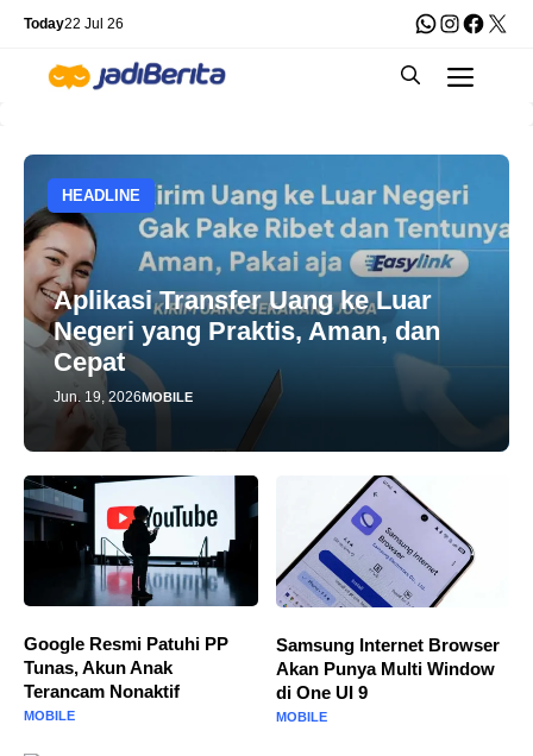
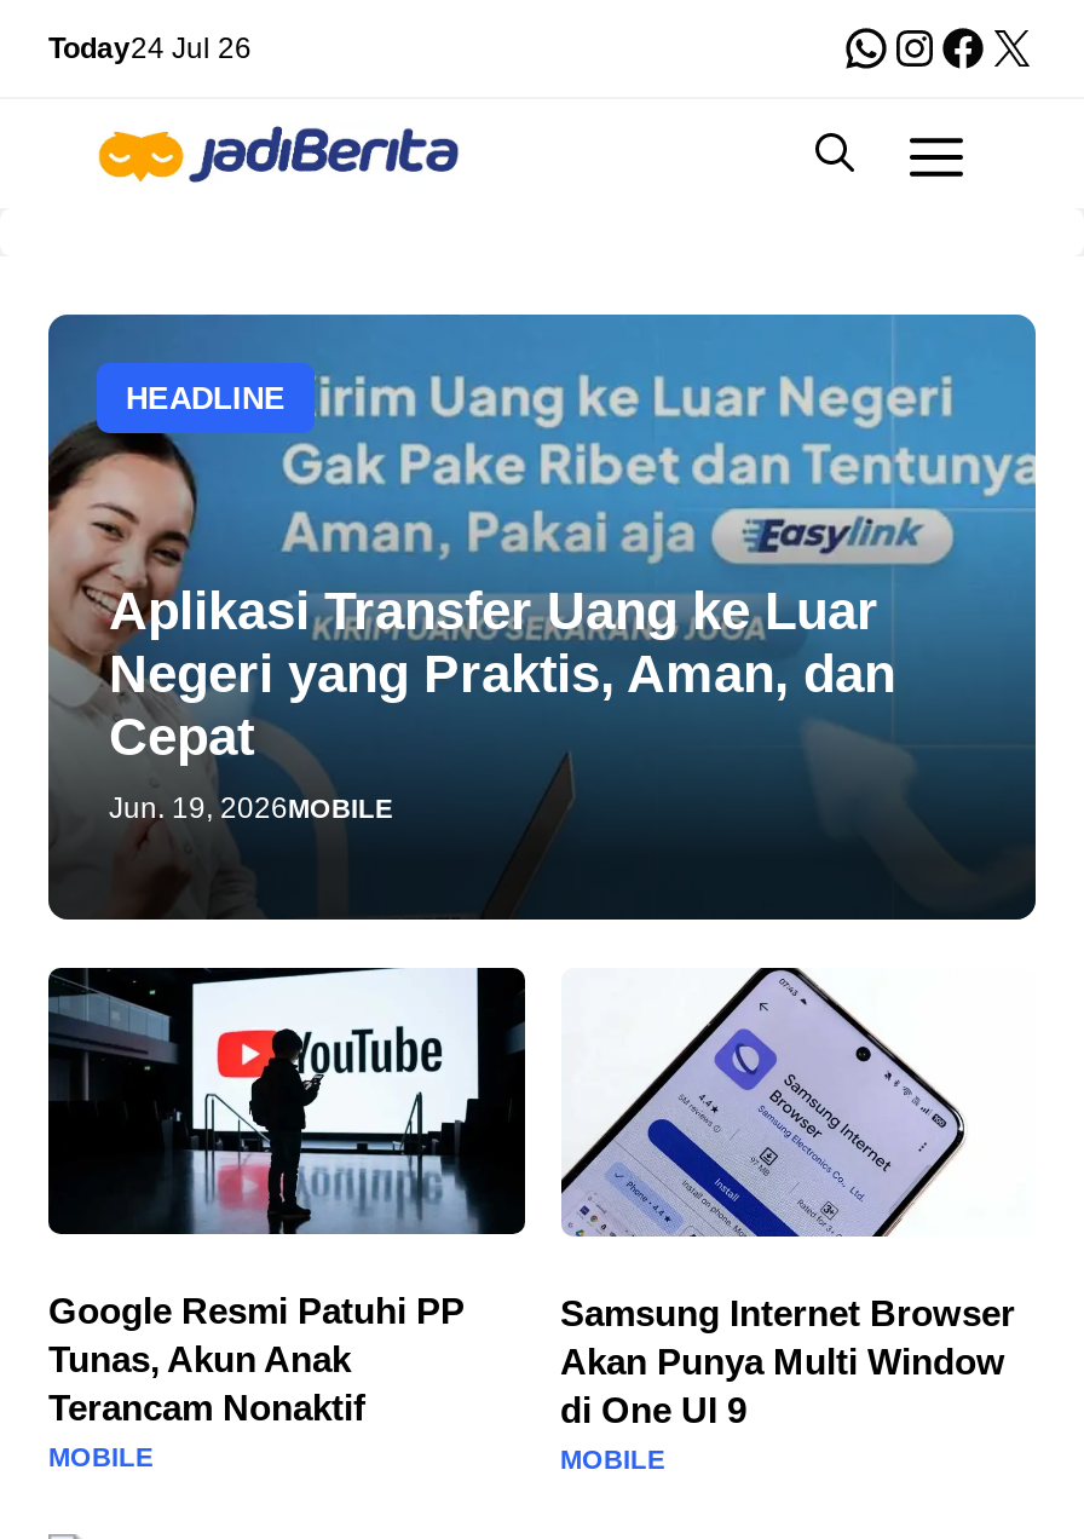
- Today22 Jul 26
+ Today24 Jul 26
